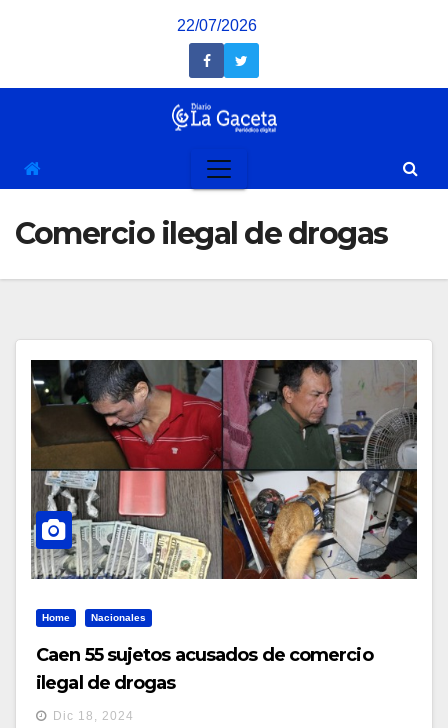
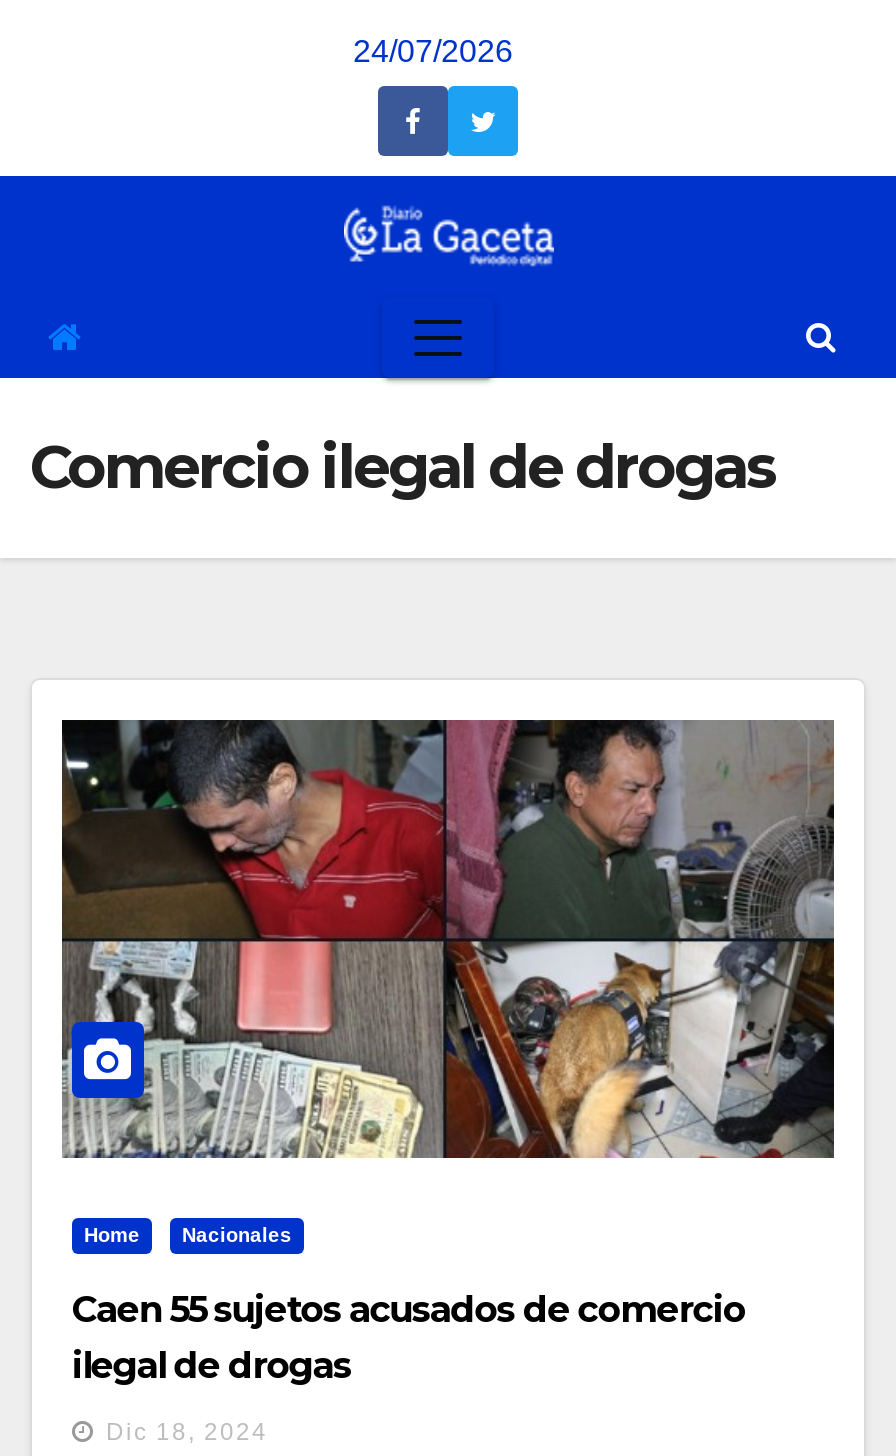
- 22/07/2026
+ 24/07/2026
